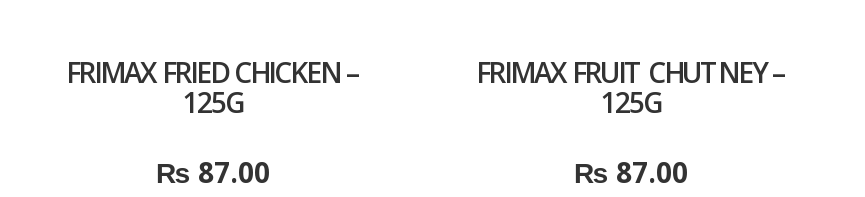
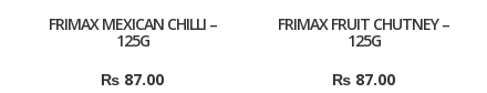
- FRIMAX FRIED CHICKEN –
+ FRIMAX MEXICAN CHILLI –
